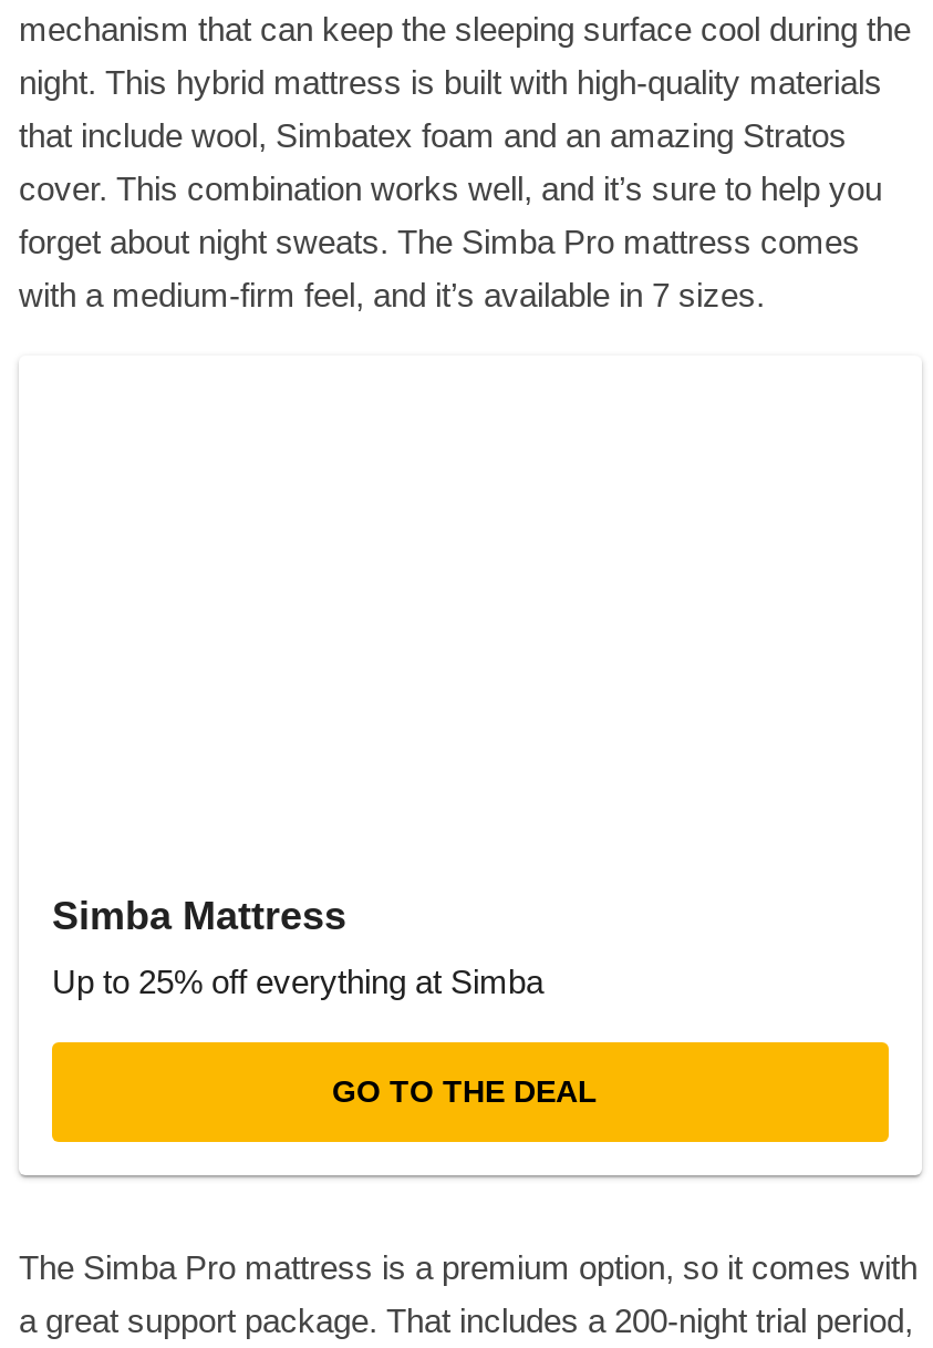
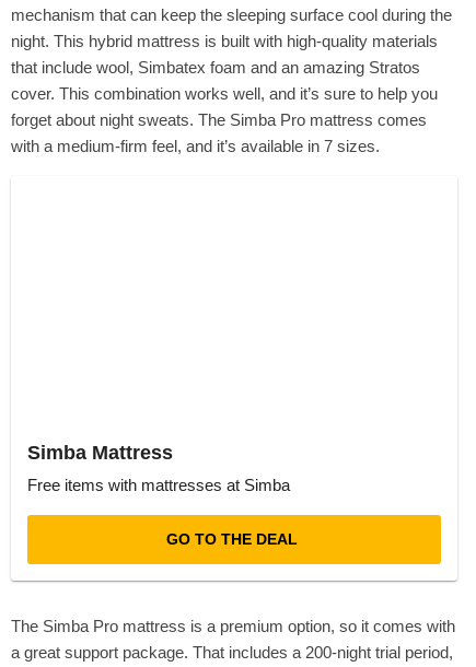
- Up to 25% off everything at Simba
+ Free items with mattresses at Simba
